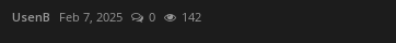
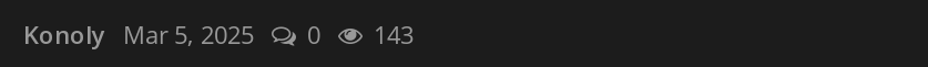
- UsenB Feb 7, 2025
+ Konoly Mar 5, 2025

- 142
+ 143
